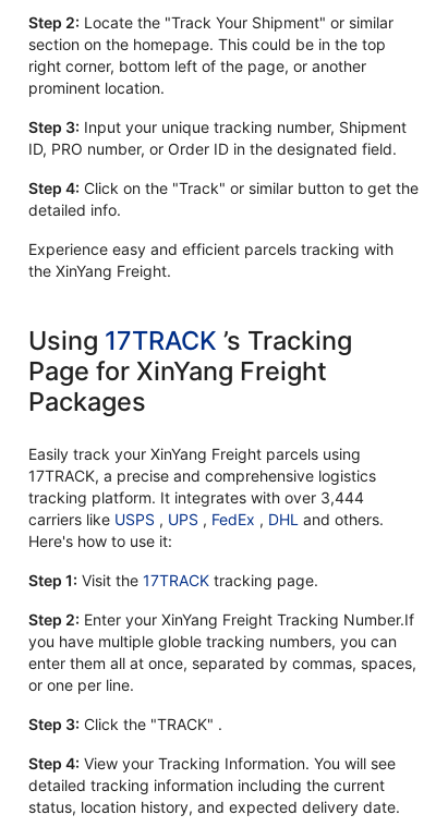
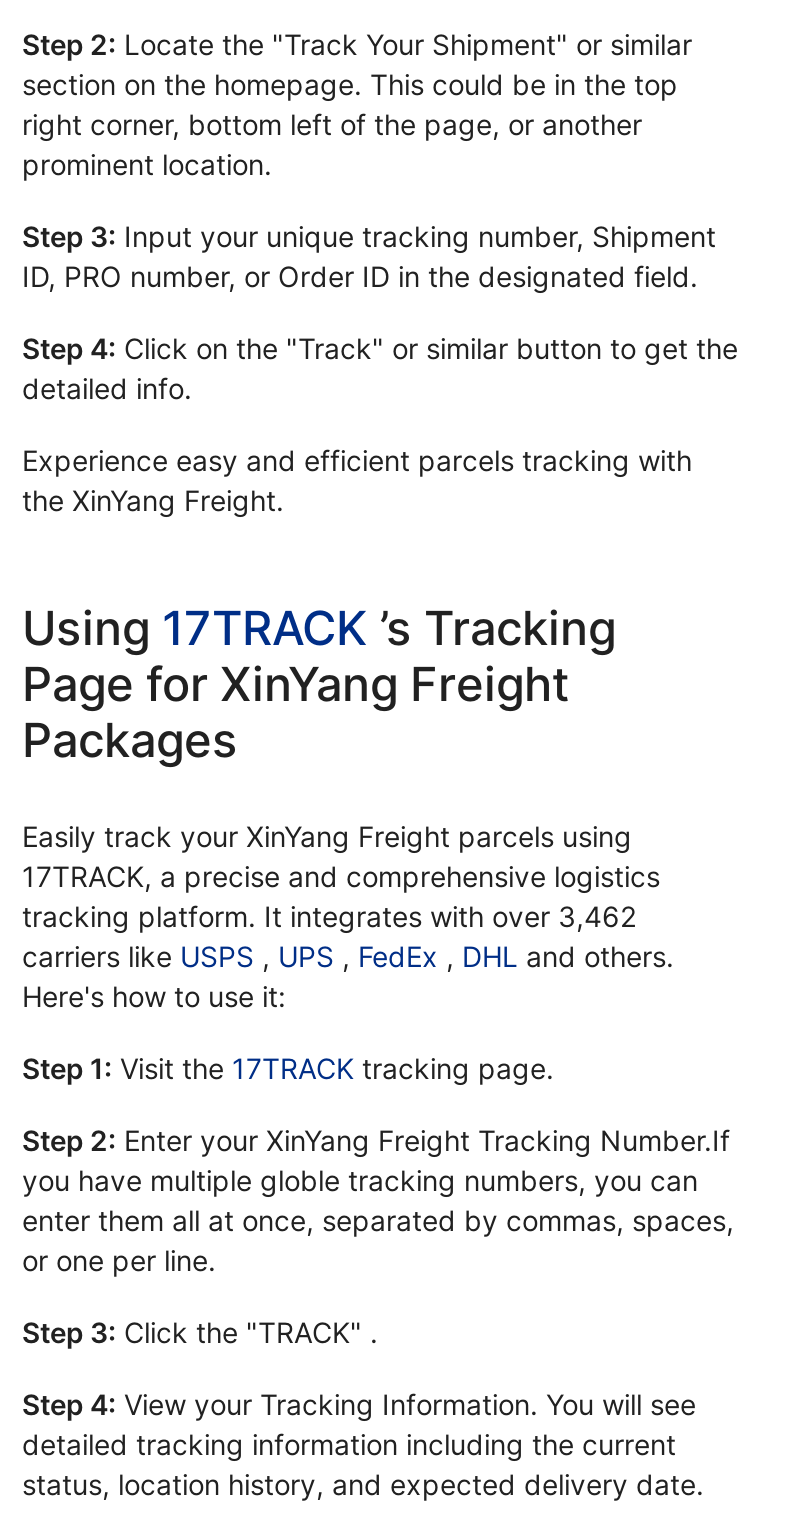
- tracking platform. It integrates with over 3,444
+ tracking platform. It integrates with over 3,462
